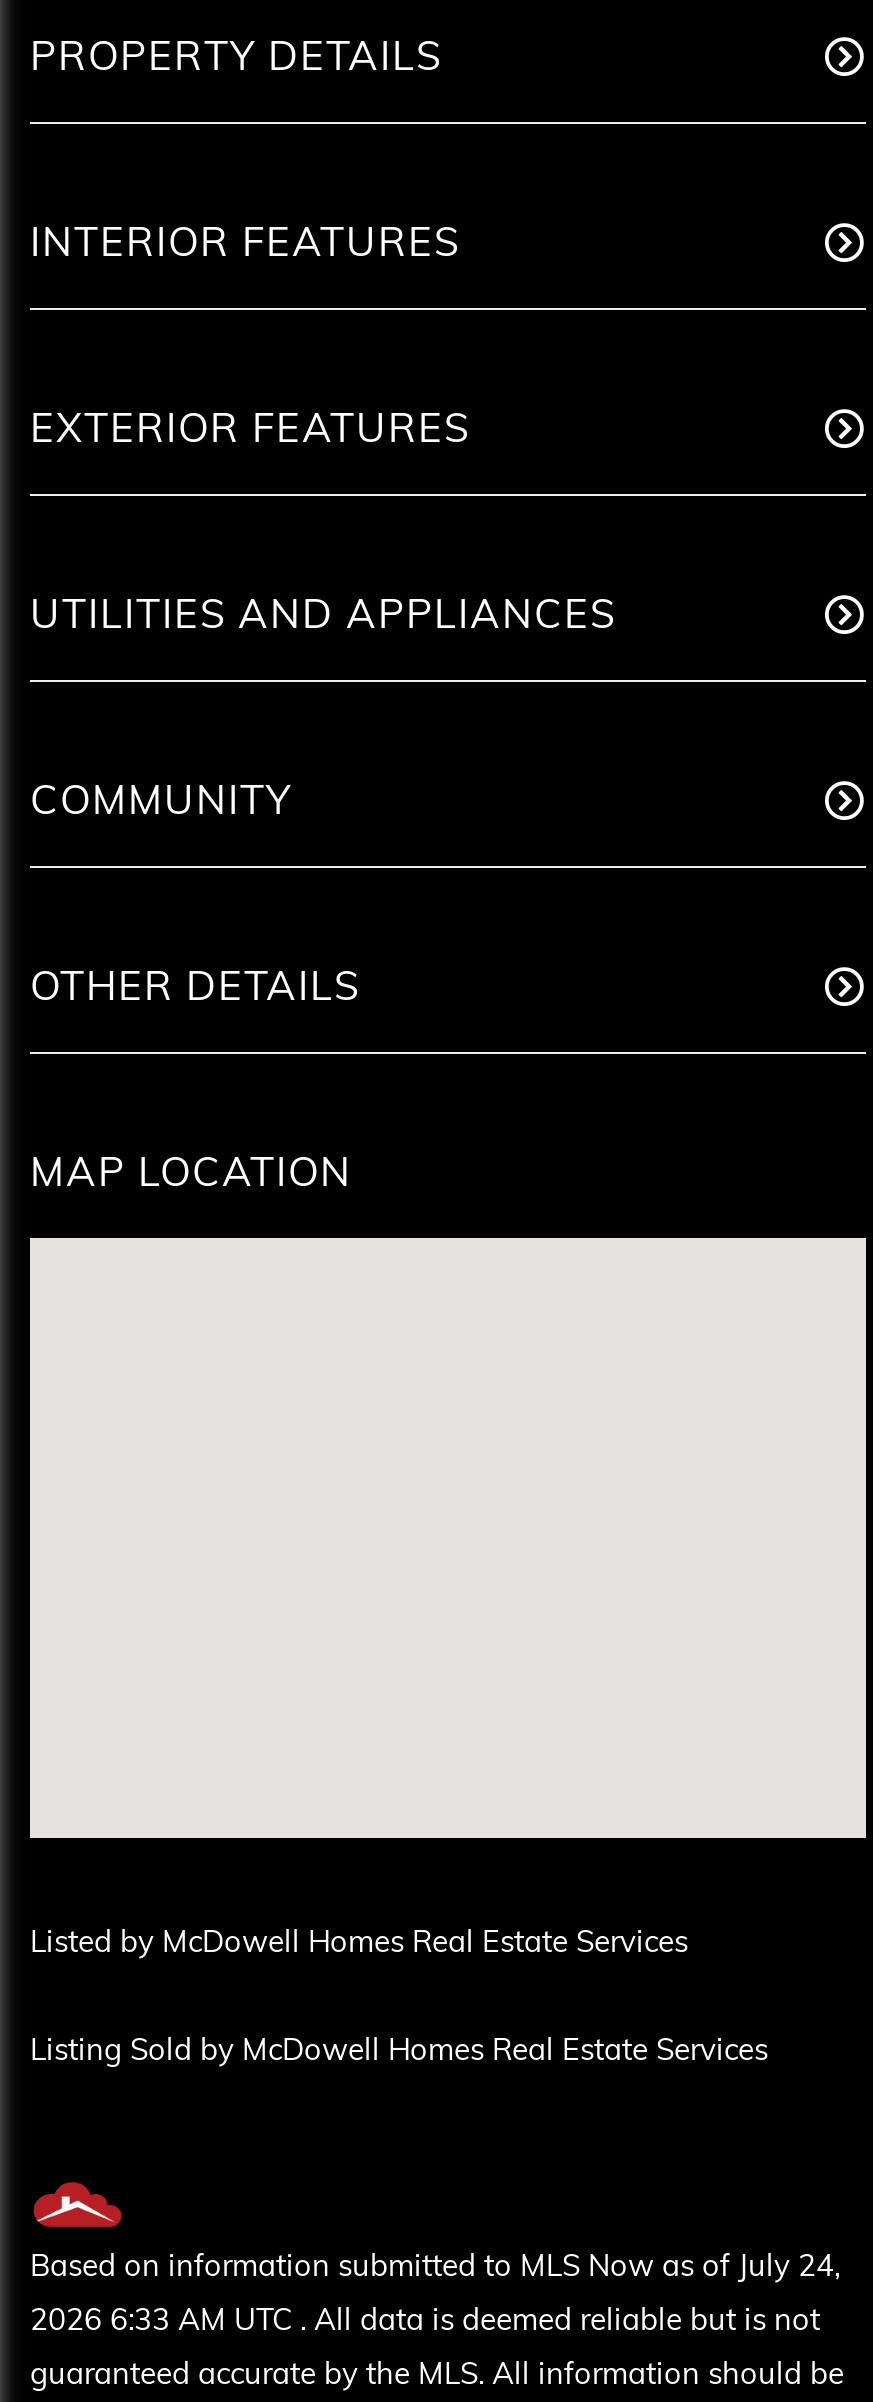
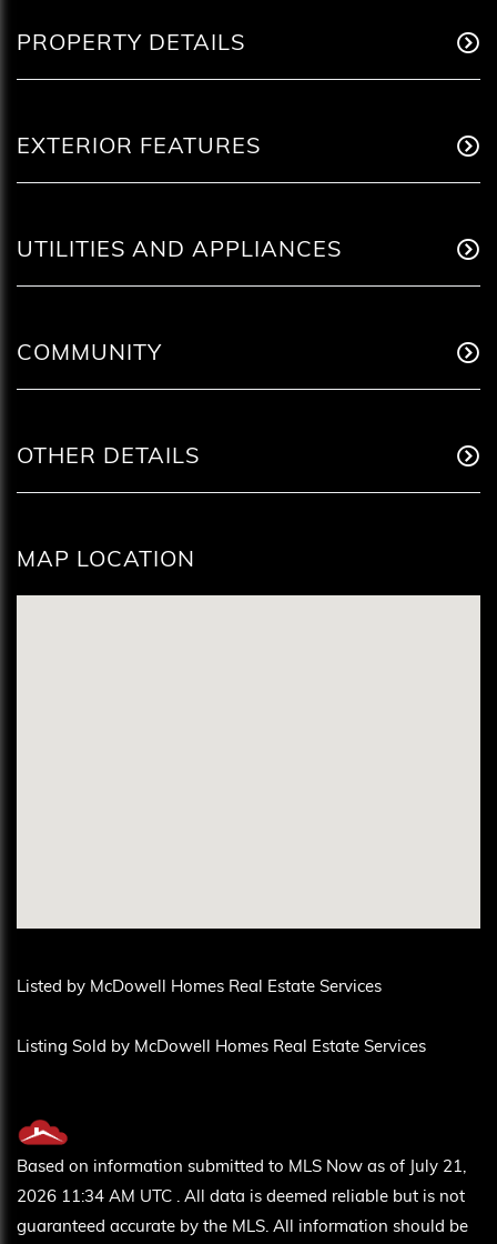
- INTERIOR FEATURES

- Based on information submitted to MLS Now as of July 24,
+ Based on information submitted to MLS Now as of July 21,

- 2026 6:33 AM UTC . All data is deemed reliable but is not
+ 2026 11:34 AM UTC . All data is deemed reliable but is not
